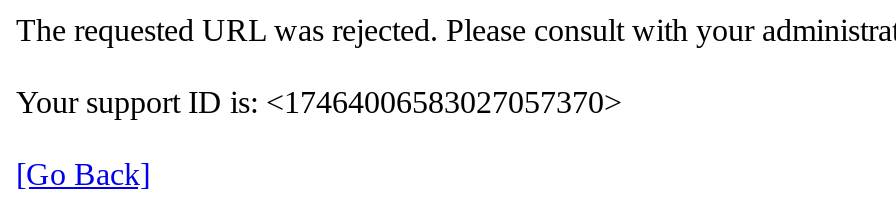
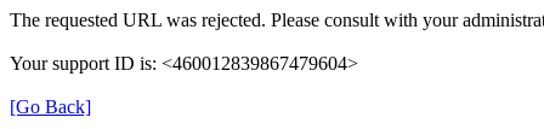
- Your support ID is: <17464006583027057370>
+ Your support ID is: <460012839867479604>
